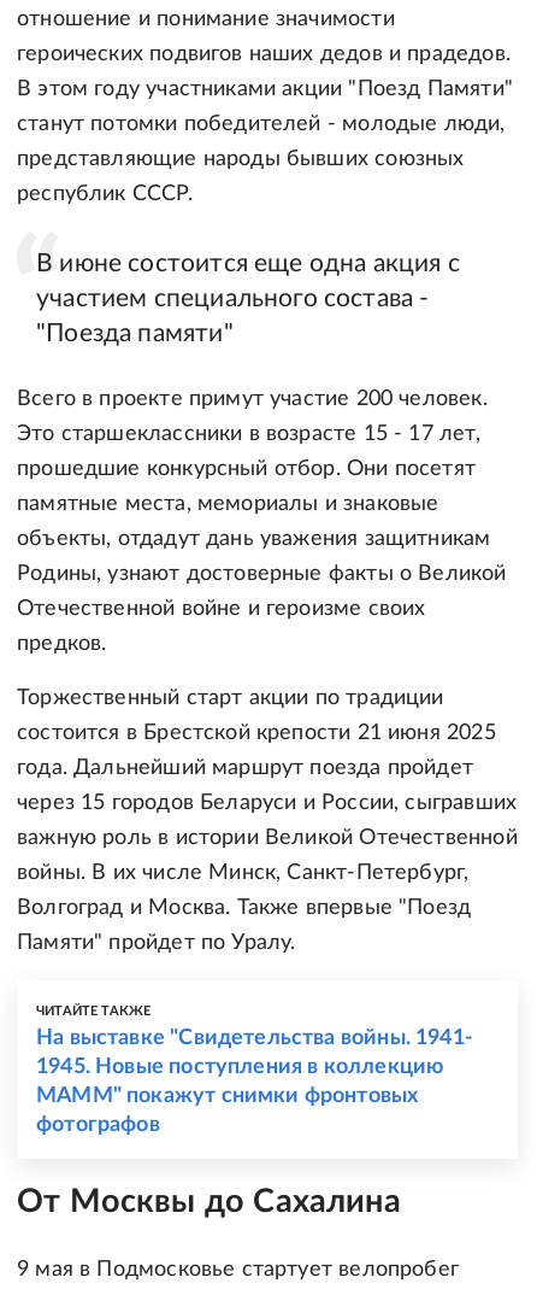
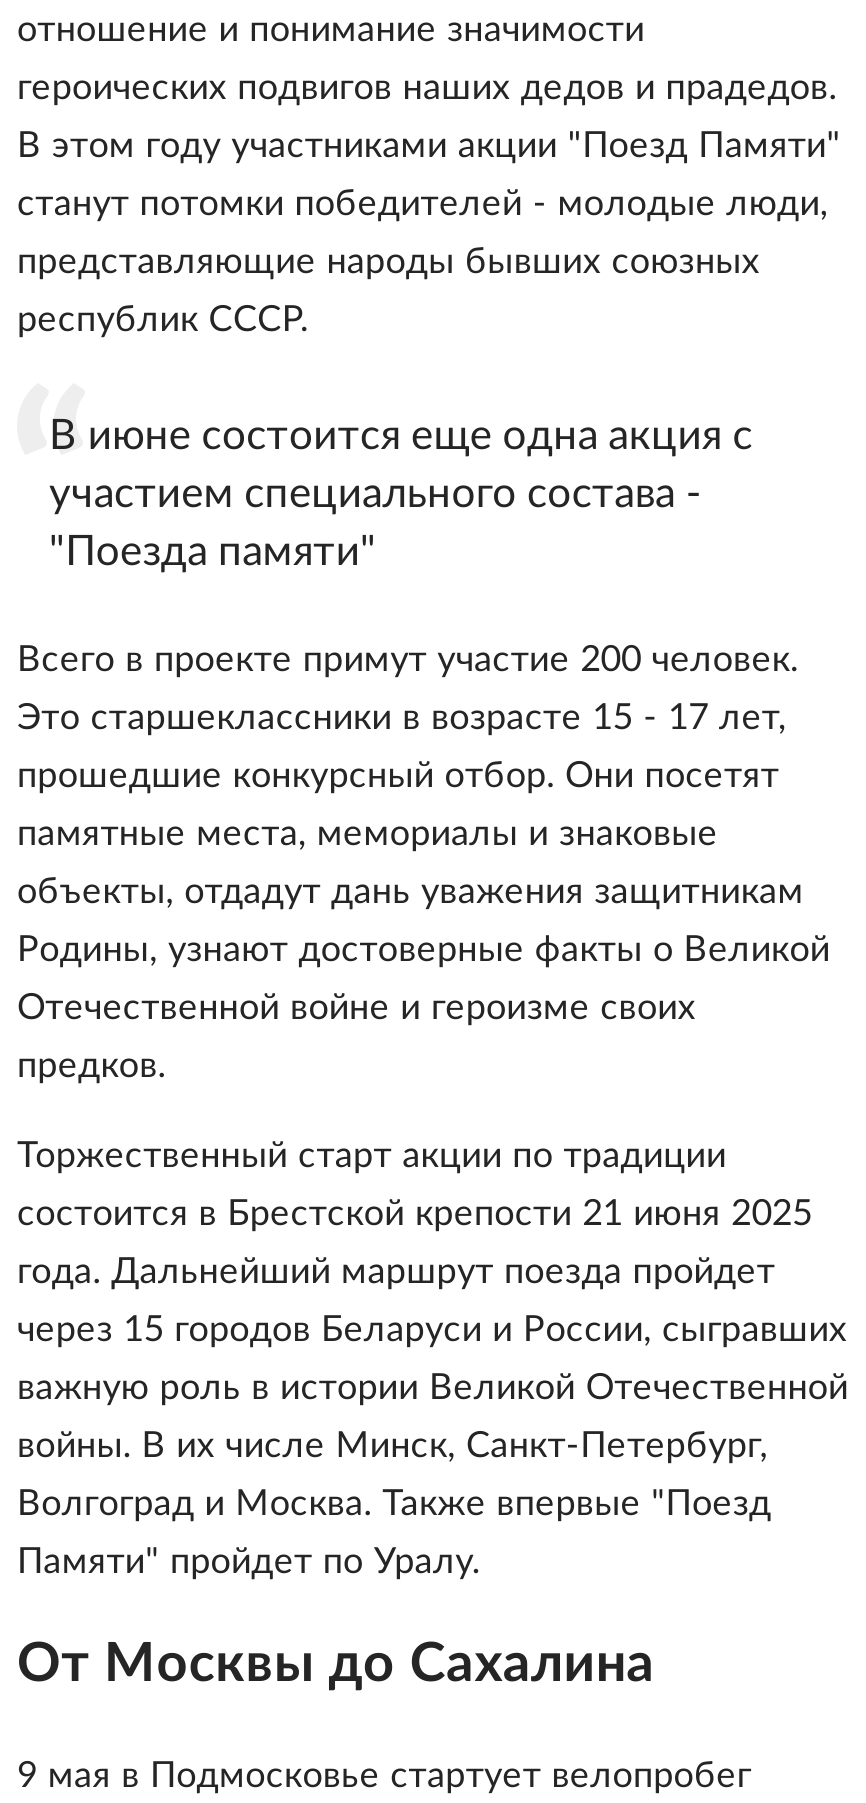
- ЧИТАЙТЕ ТАКЖЕ
- На выставке "Свидетельства войны. 1941-
- 1945. Новые поступления в коллекцию
- МАММ" покажут снимки фронтовых
- фотографов
